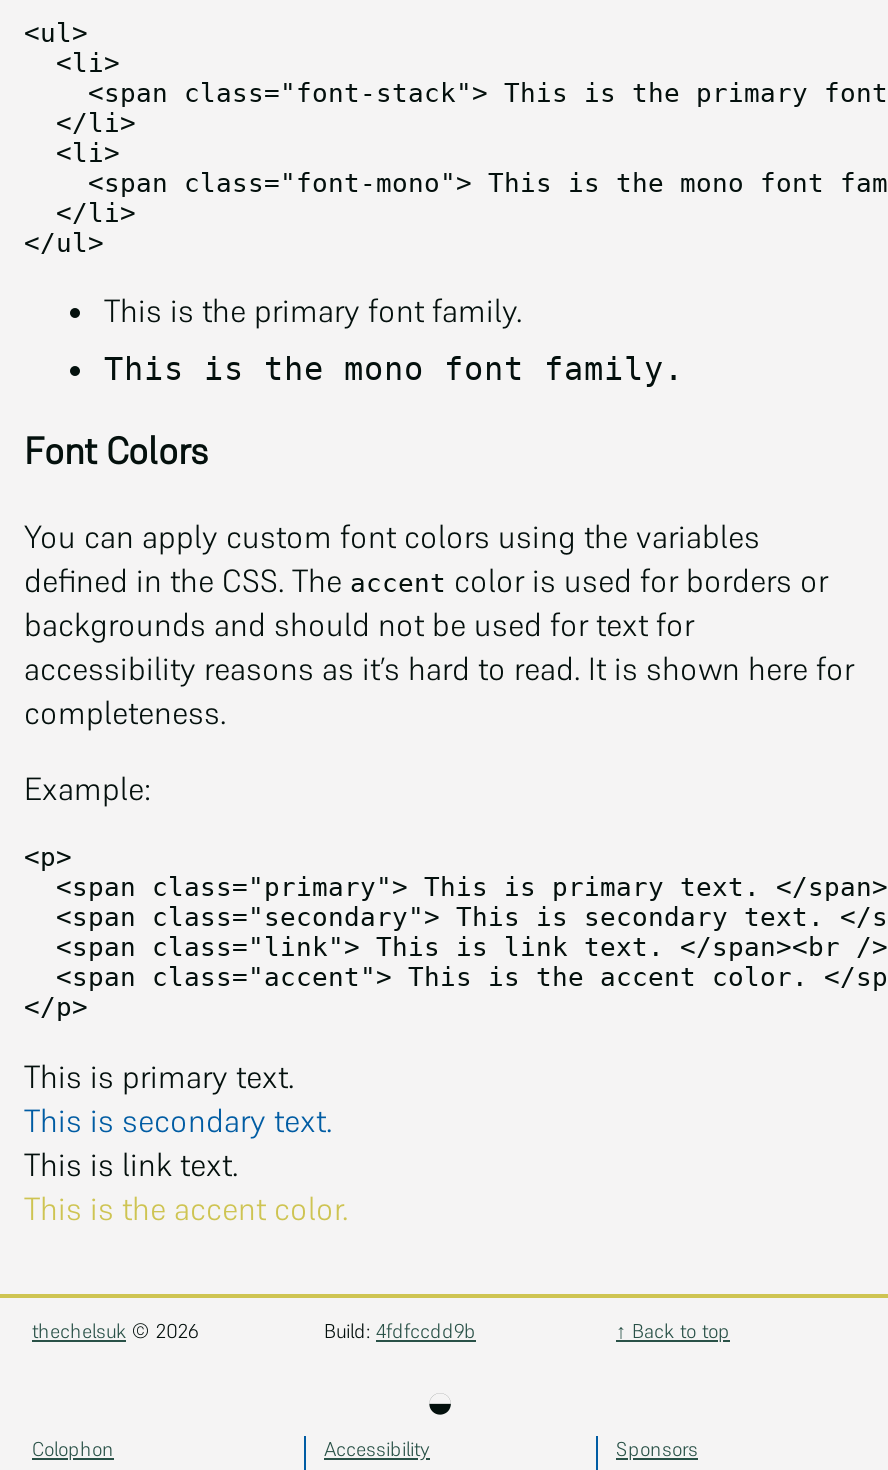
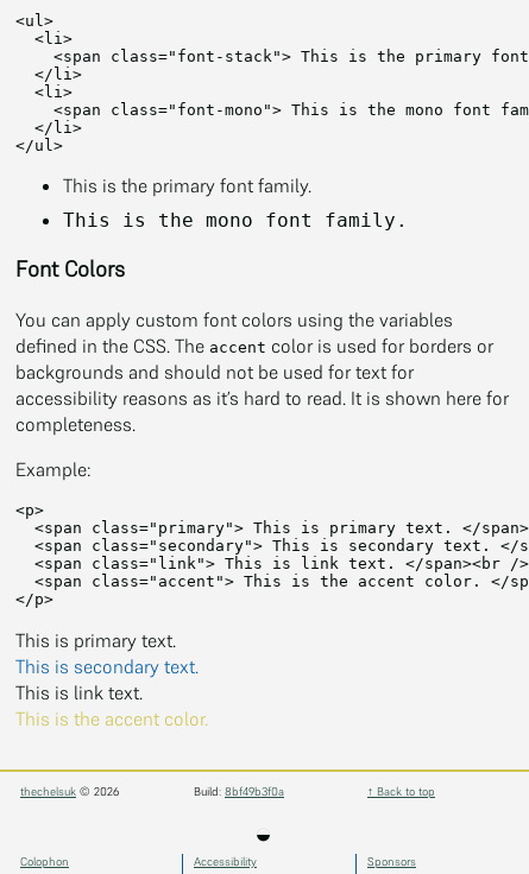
- Build: 4fdfccdd9b
+ Build: 8bf49b3f0a
